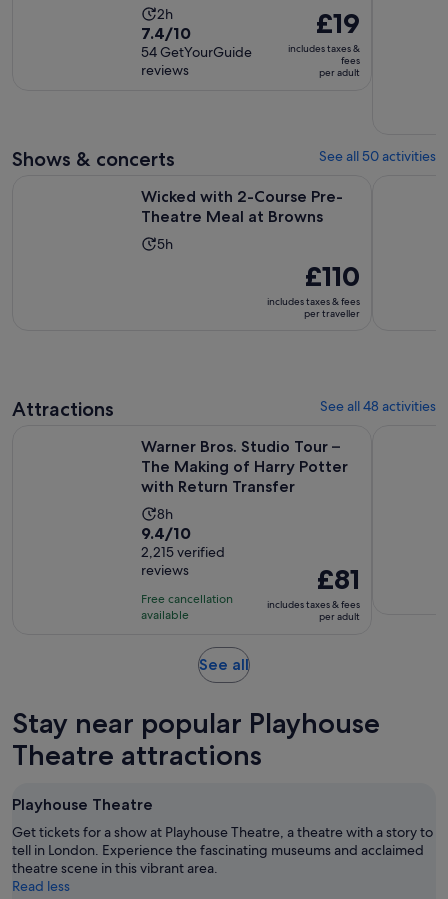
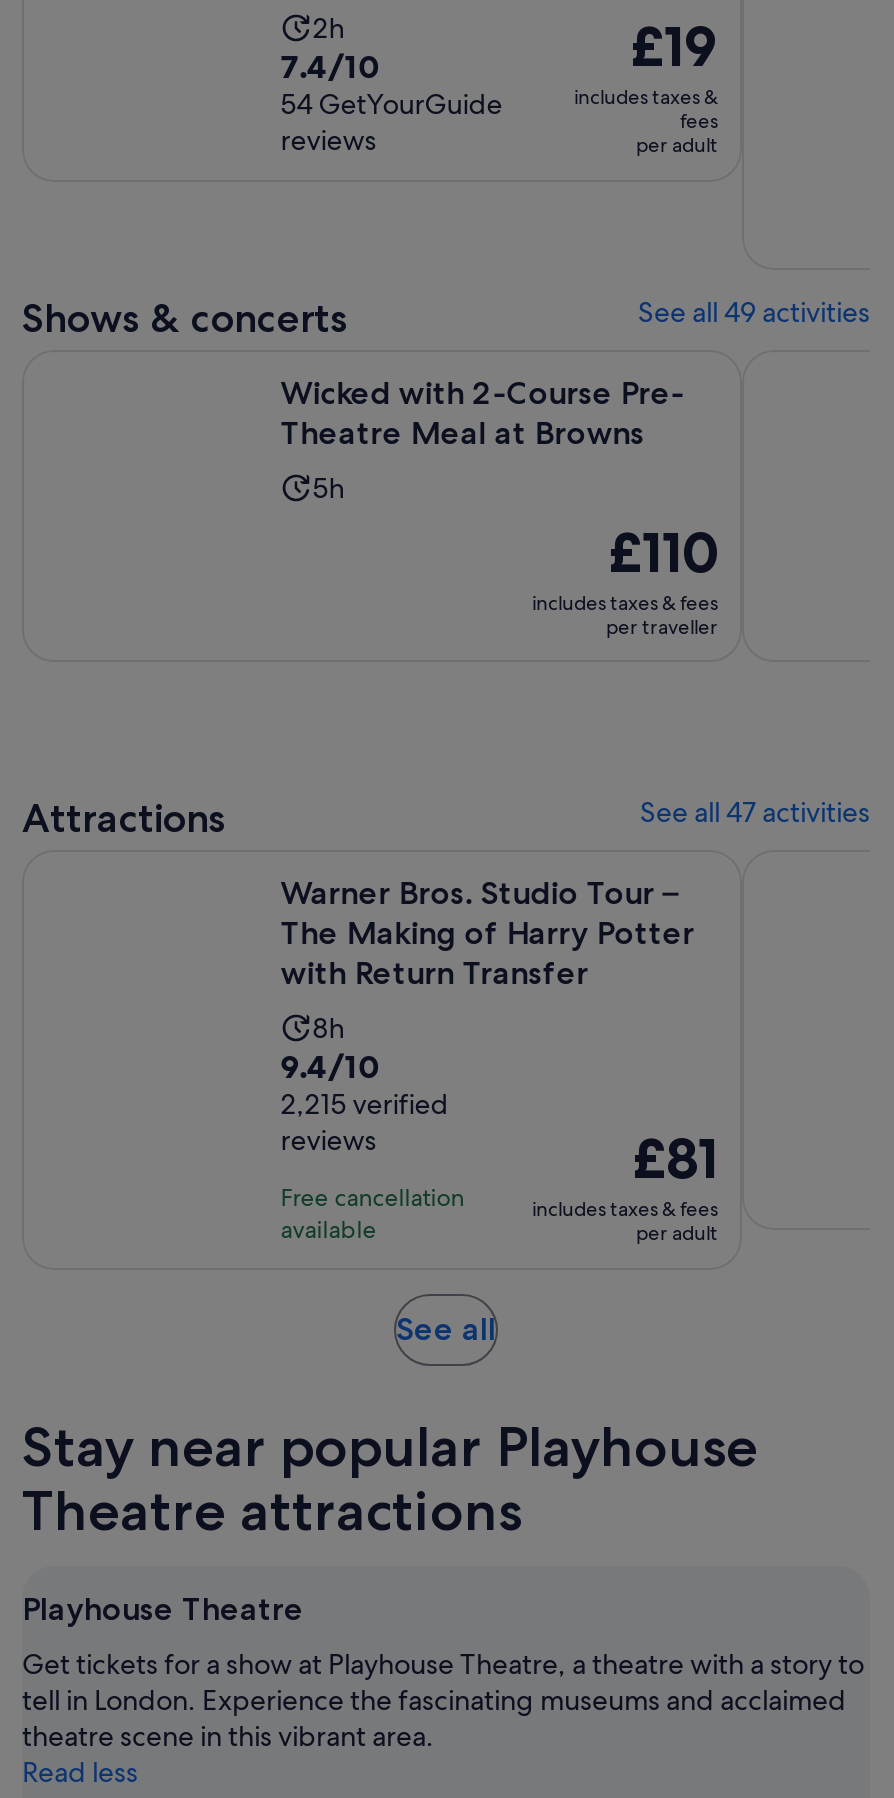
- See all 50 activities
+ See all 49 activities

- See all 48 activities
+ See all 47 activities
